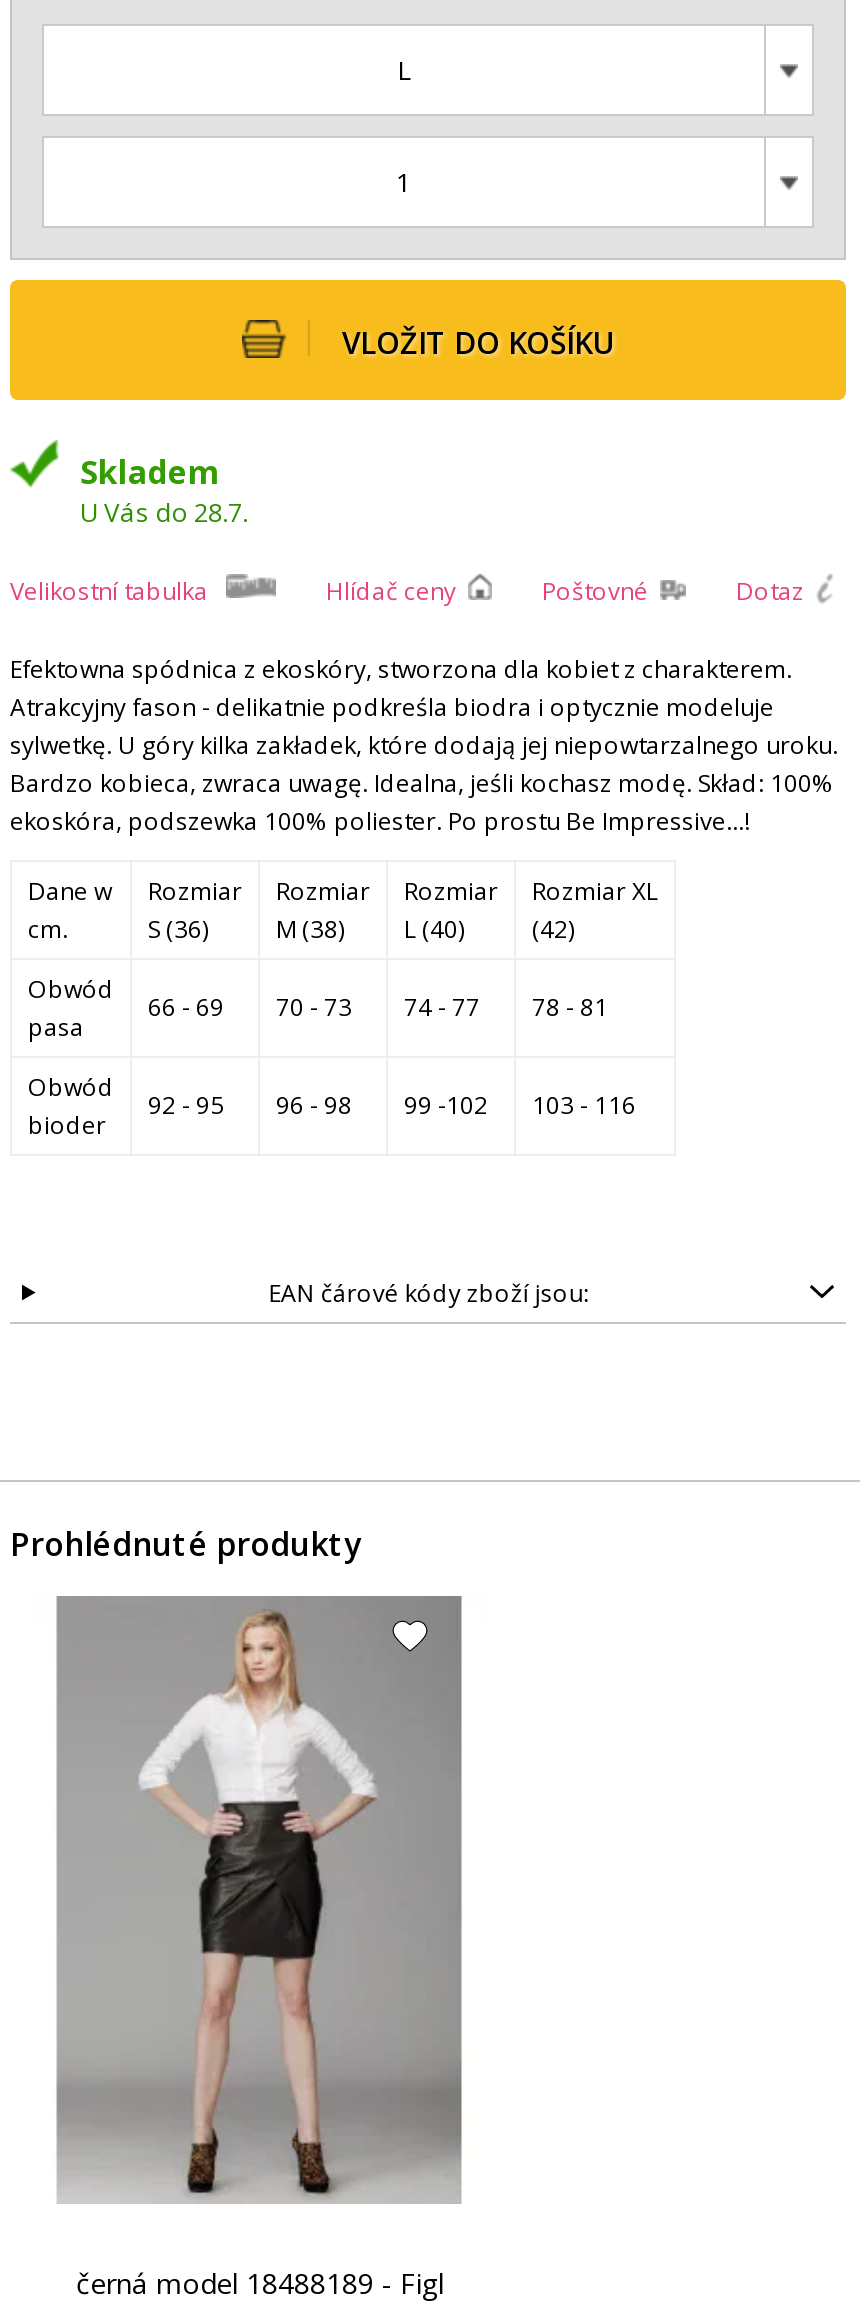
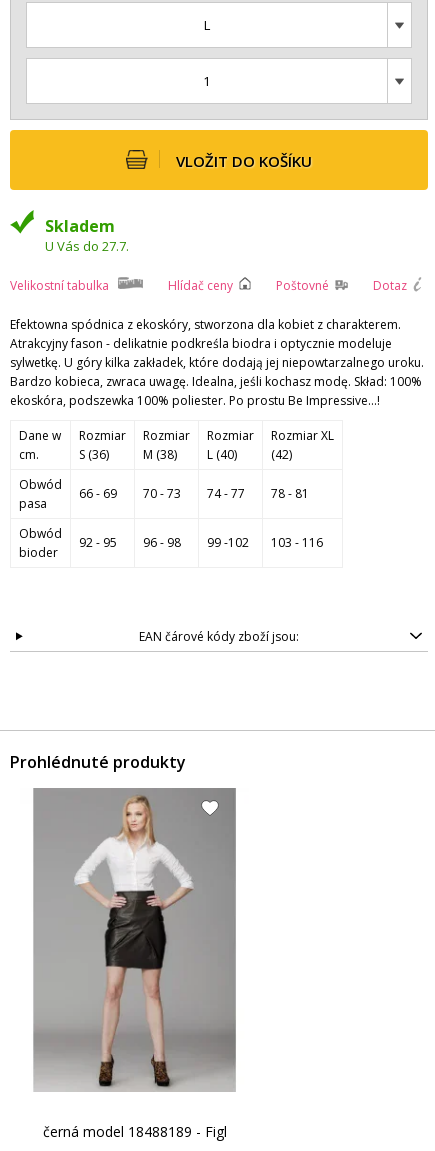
- U Vás do 28.7.
+ U Vás do 27.7.
